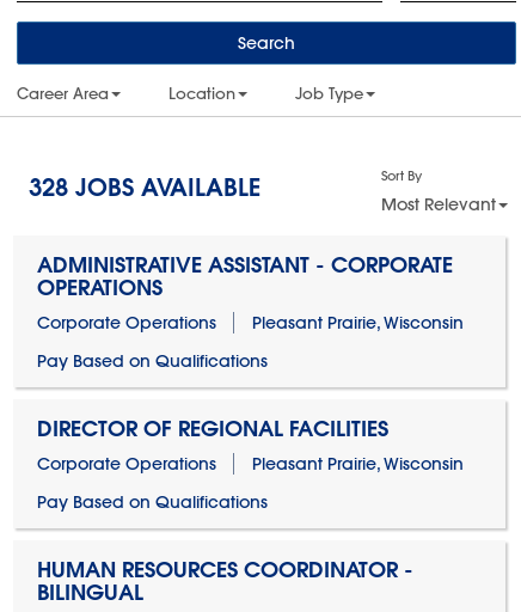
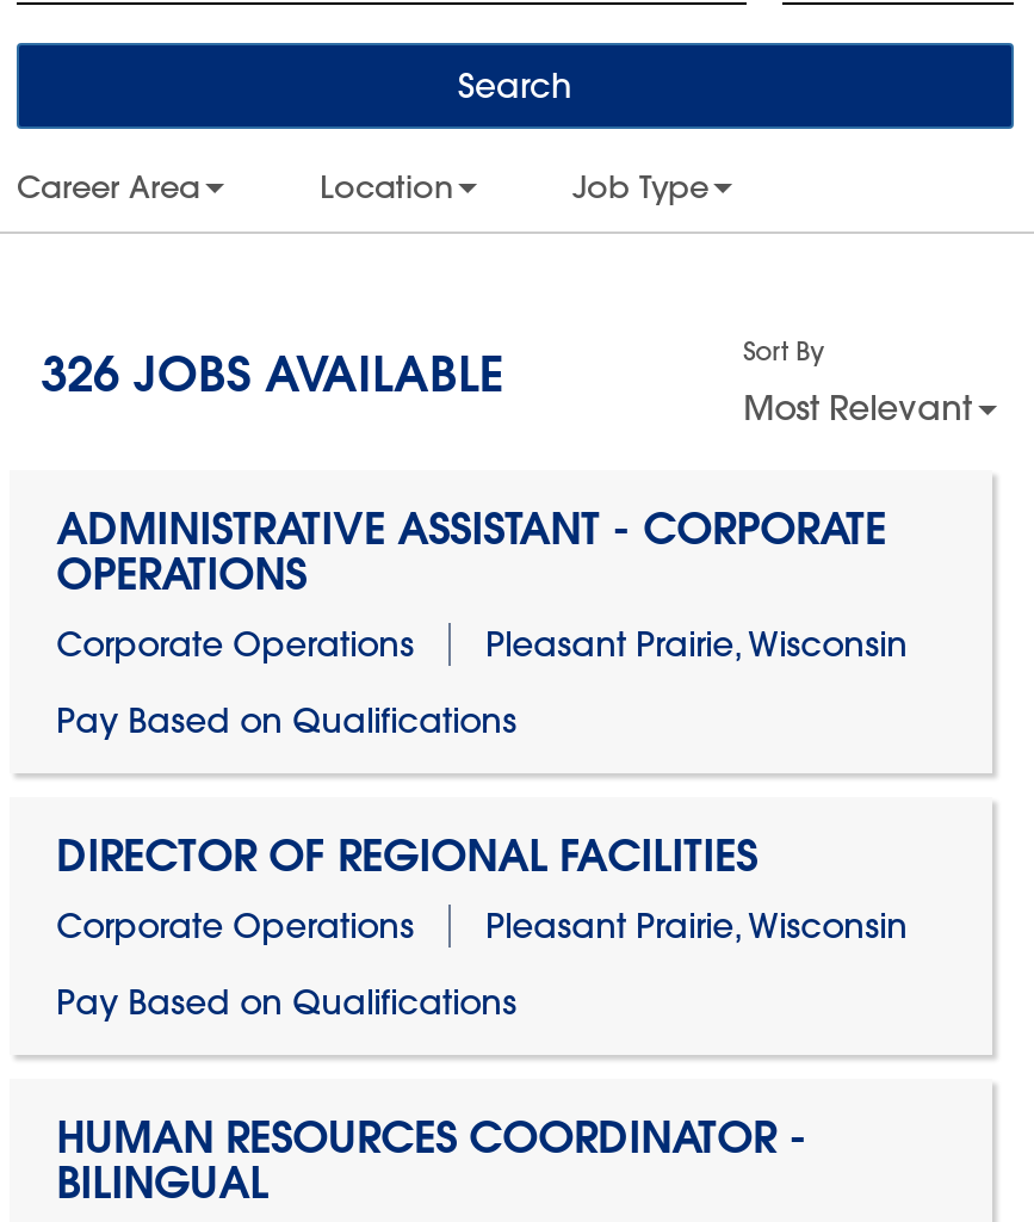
- 328 JOBS AVAILABLE
+ 326 JOBS AVAILABLE
